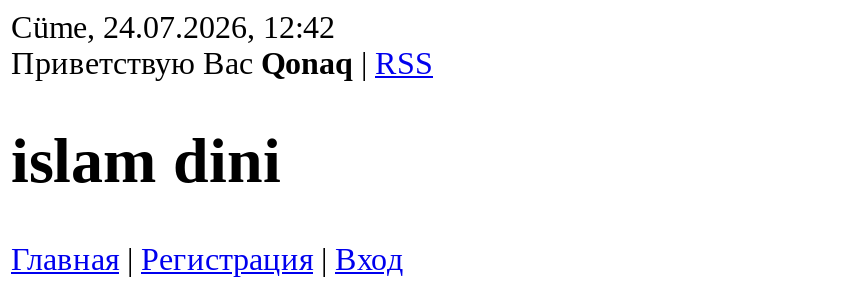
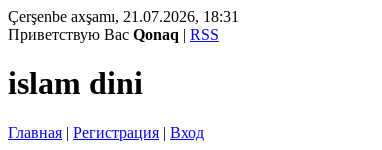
- Cüme, 24.07.2026, 12:42
+ Çerşenbe axşamı, 21.07.2026, 18:31
